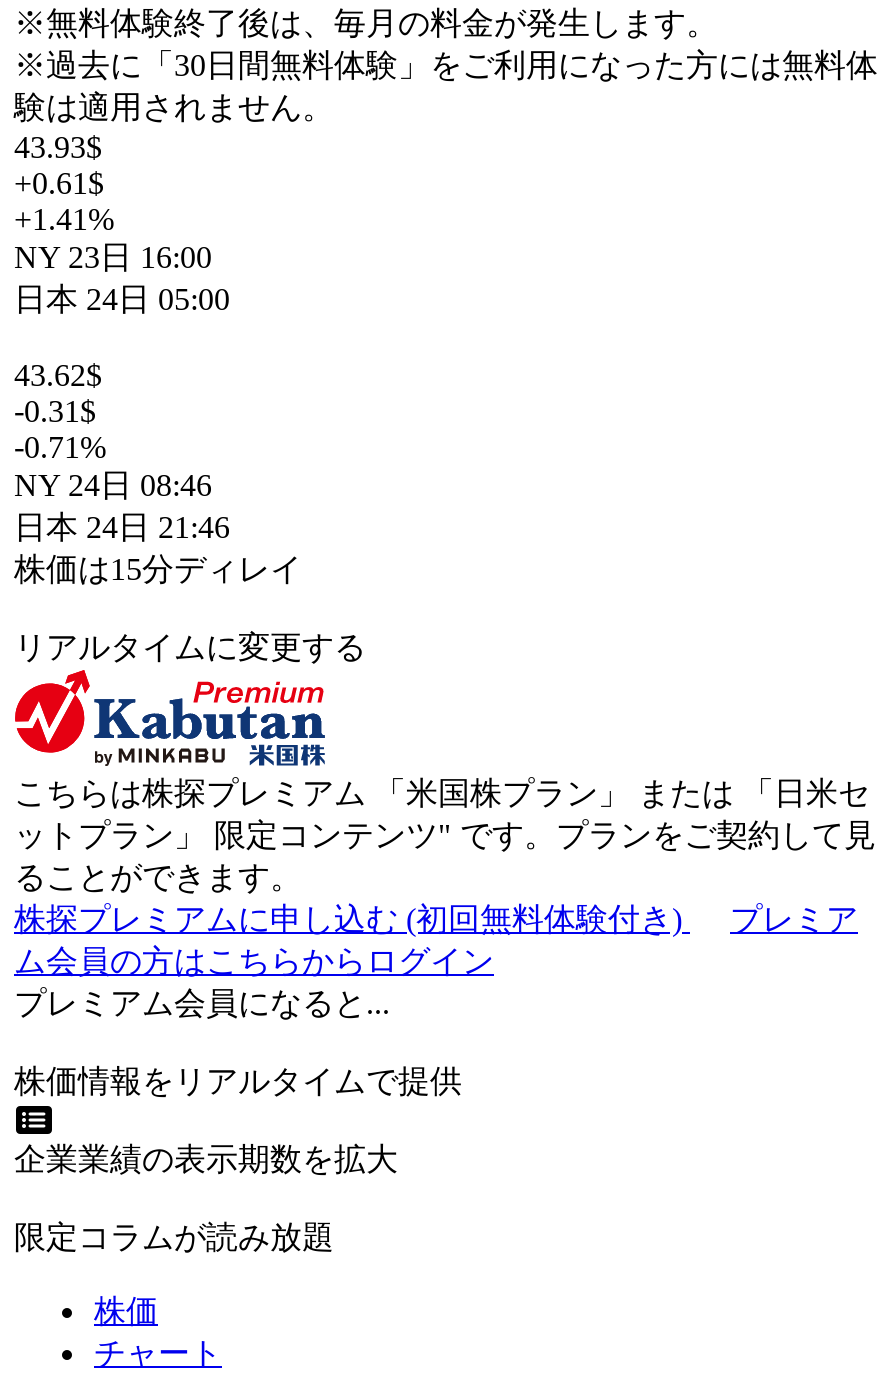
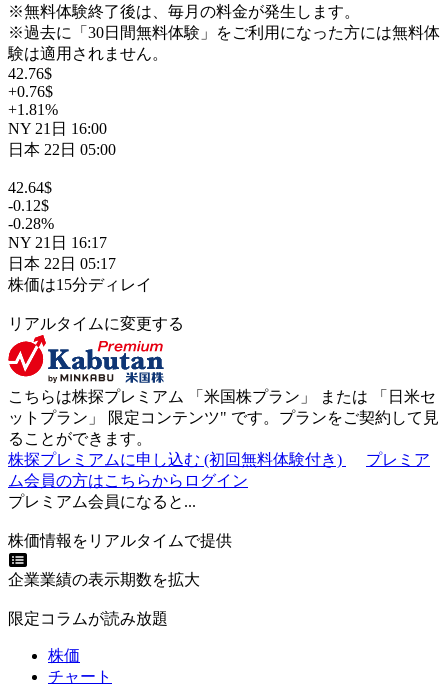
- 43.93$
+ 42.76$

- +0.61 $
+ +0.76 $

- +1.41%
+ +1.81%

- NY 23日16:00
+ NY 21日16:00

- 日本 24日05:00
+ 日本 22日05:00

- 43.62$
+ 42.64$

- -0.31 $
+ -0.12 $

- -0.71%
+ -0.28%

- NY 24日08:46
+ NY 21日16:17

- 日本 24日21:46
+ 日本 22日05:17
